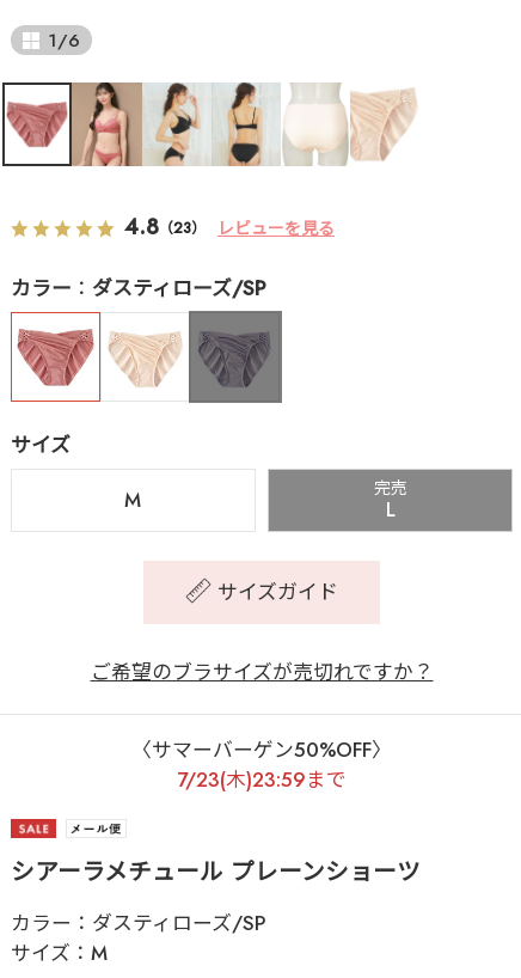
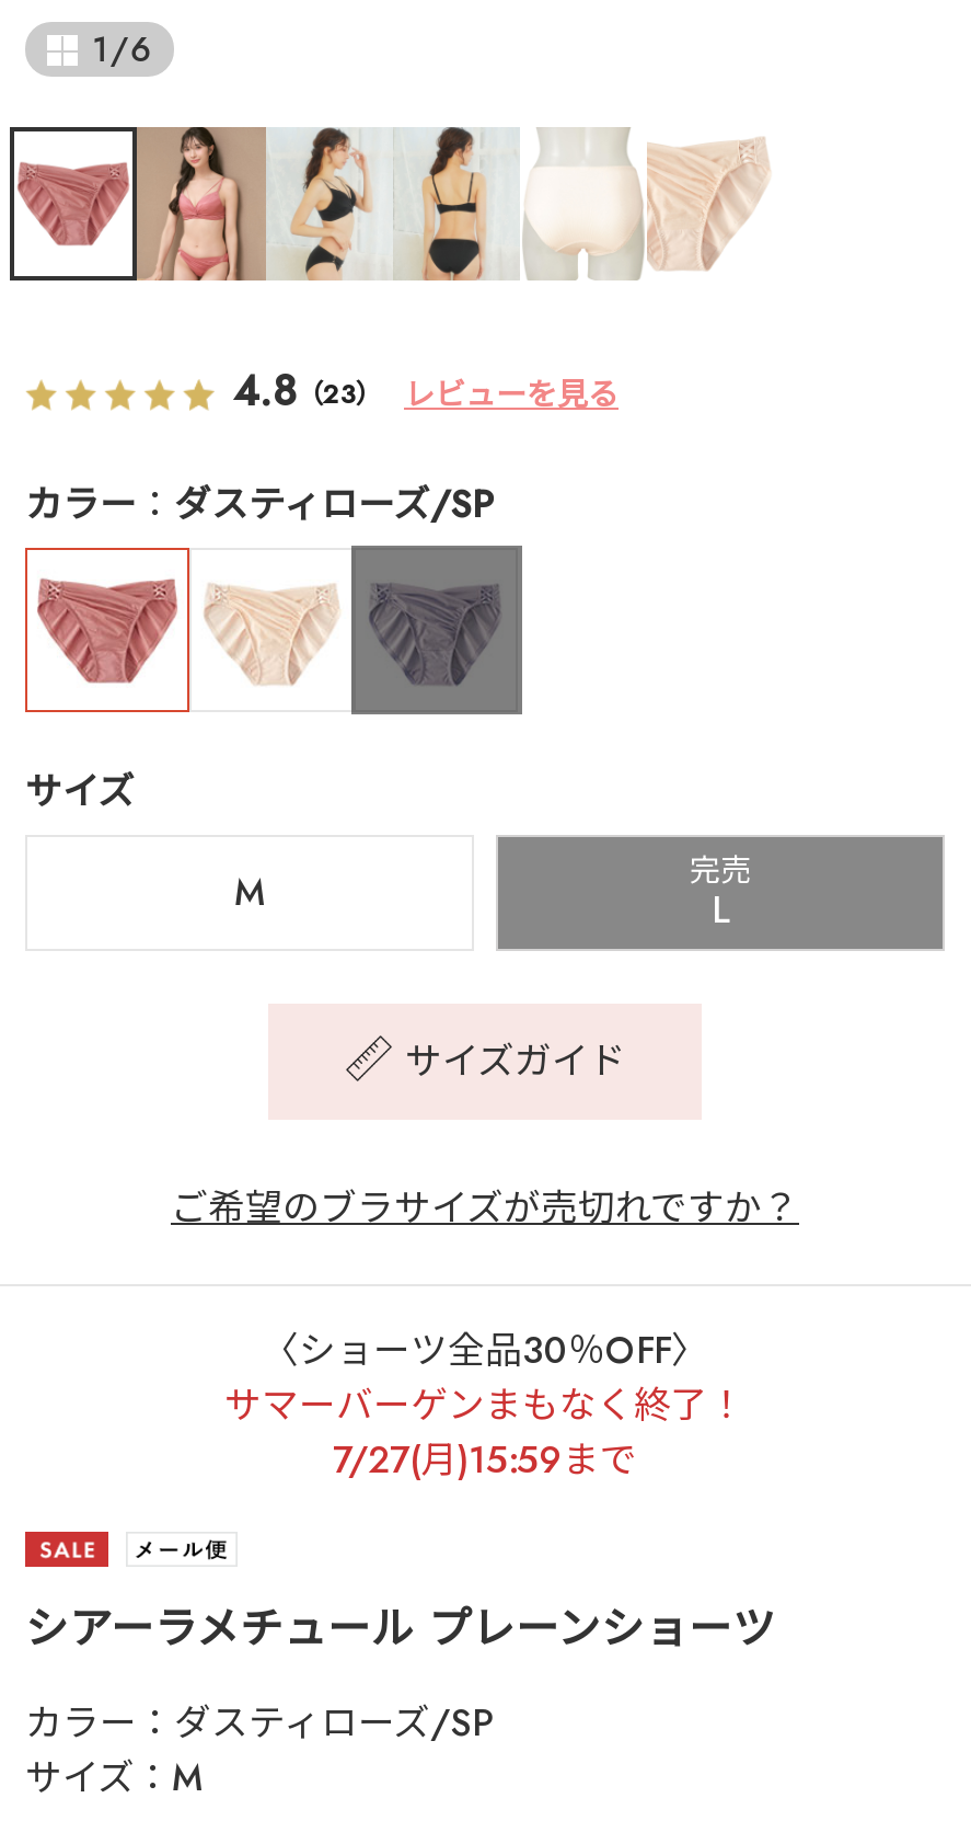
- 〈サマーバーゲン50%OFF〉
- 7/23(木)23:59まで
+ 〈ショーツ全品30％OFF〉
+ サマーバーゲンまもなく終了！
+ 7/27(月)15:59まで
